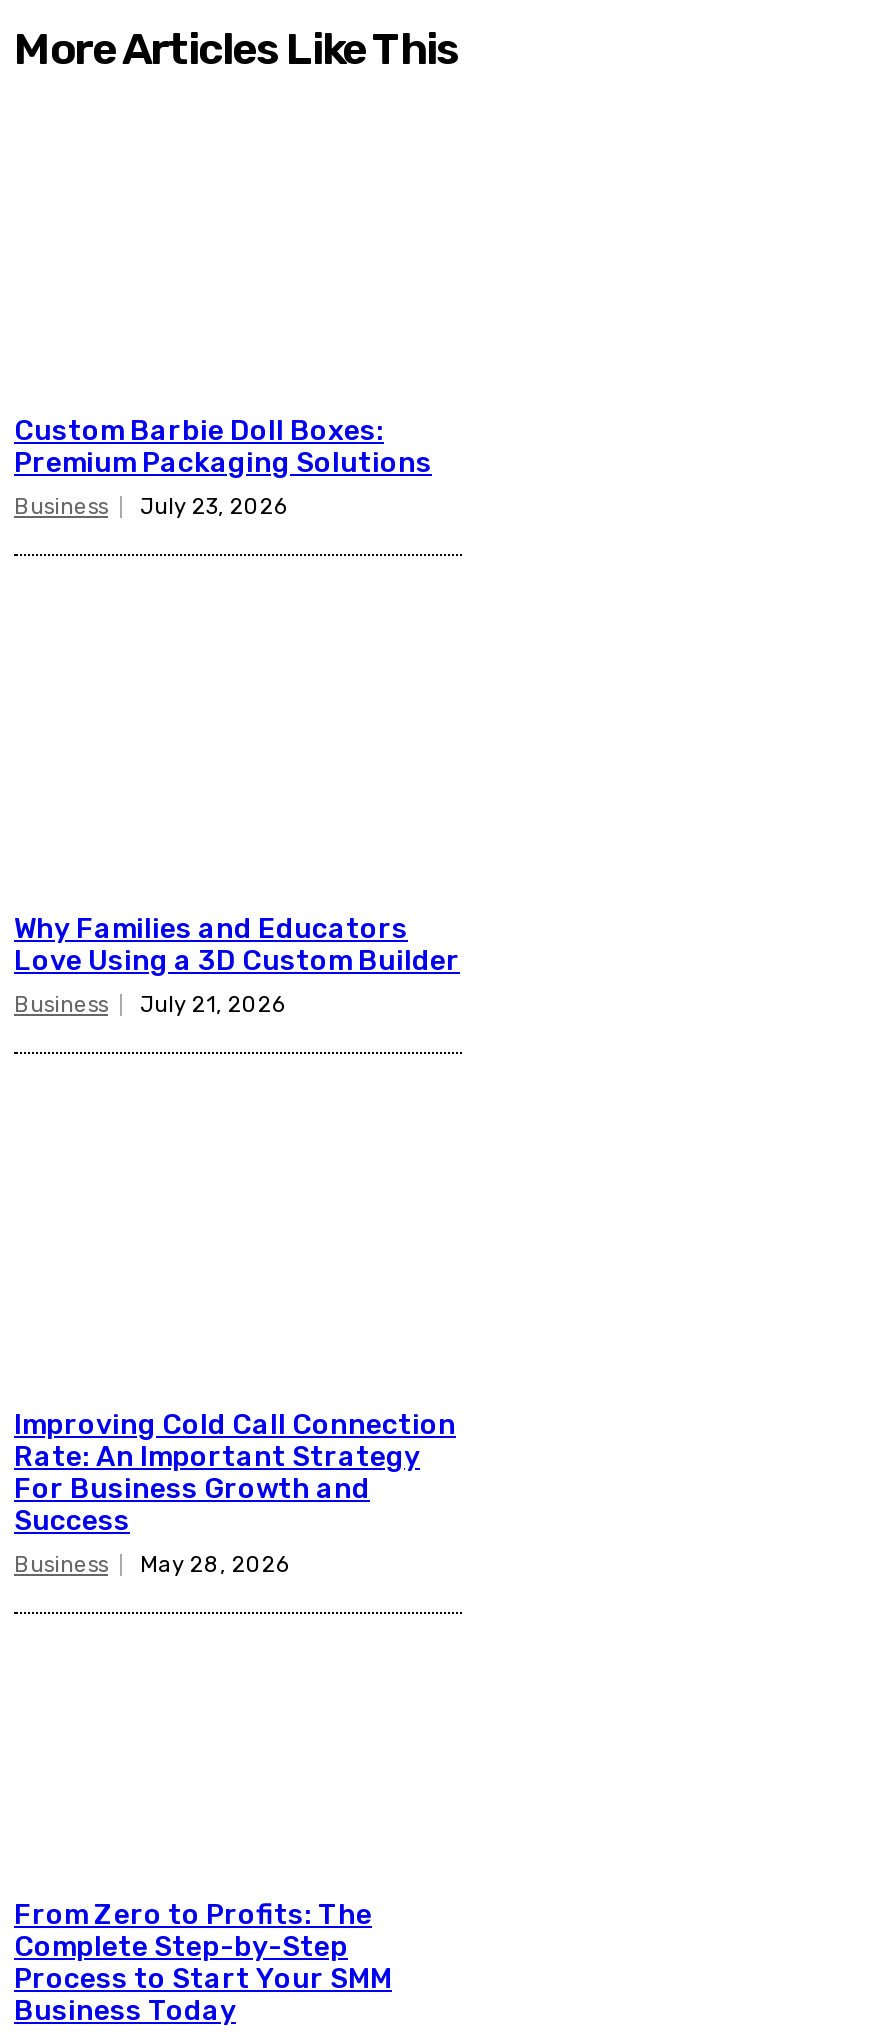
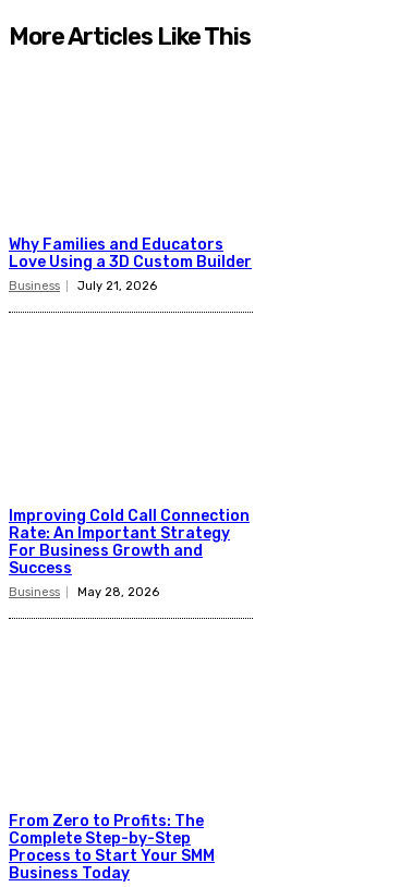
- Custom Barbie Doll Boxes:
- Premium Packaging Solutions
- Business
- July 23, 2026

moved up: Why Families and Educators | Love Using a 3D Custom Builder | Business | ... | Business | May 28, 2026
